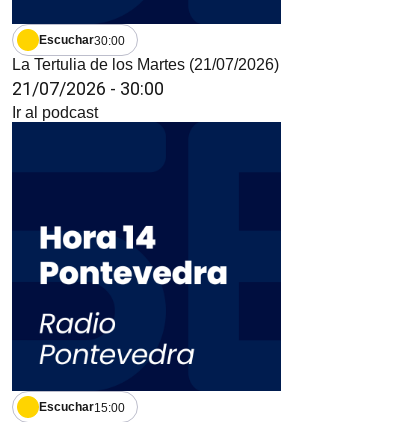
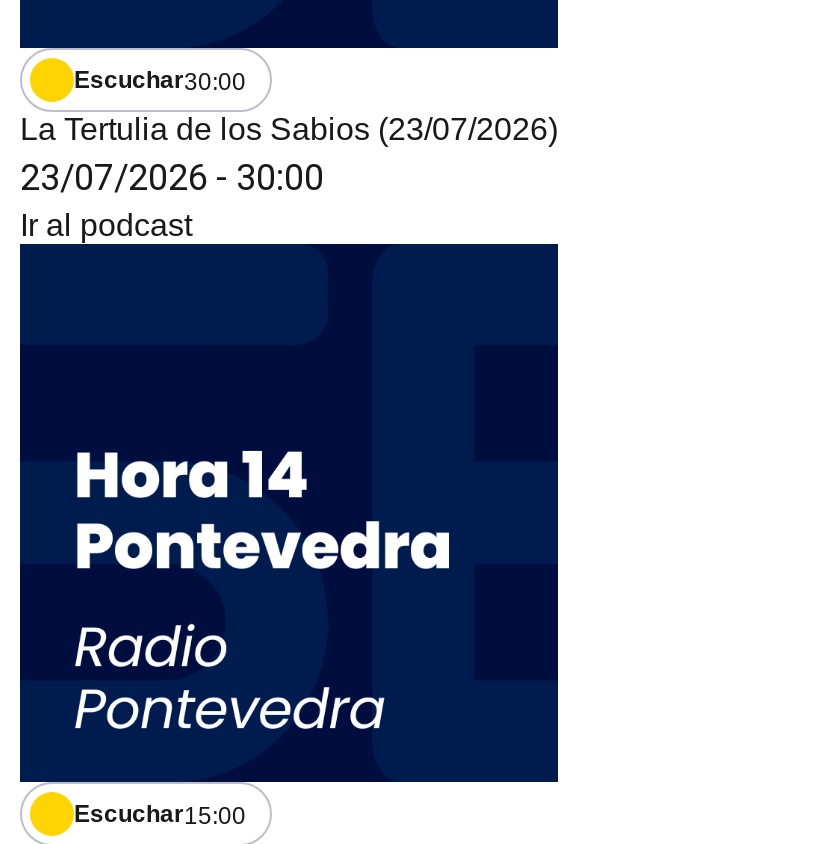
- La Tertulia de los Martes (21/07/2026)
+ La Tertulia de los Sabios (23/07/2026)

- 21/07/2026 - 30:00
+ 23/07/2026 - 30:00
